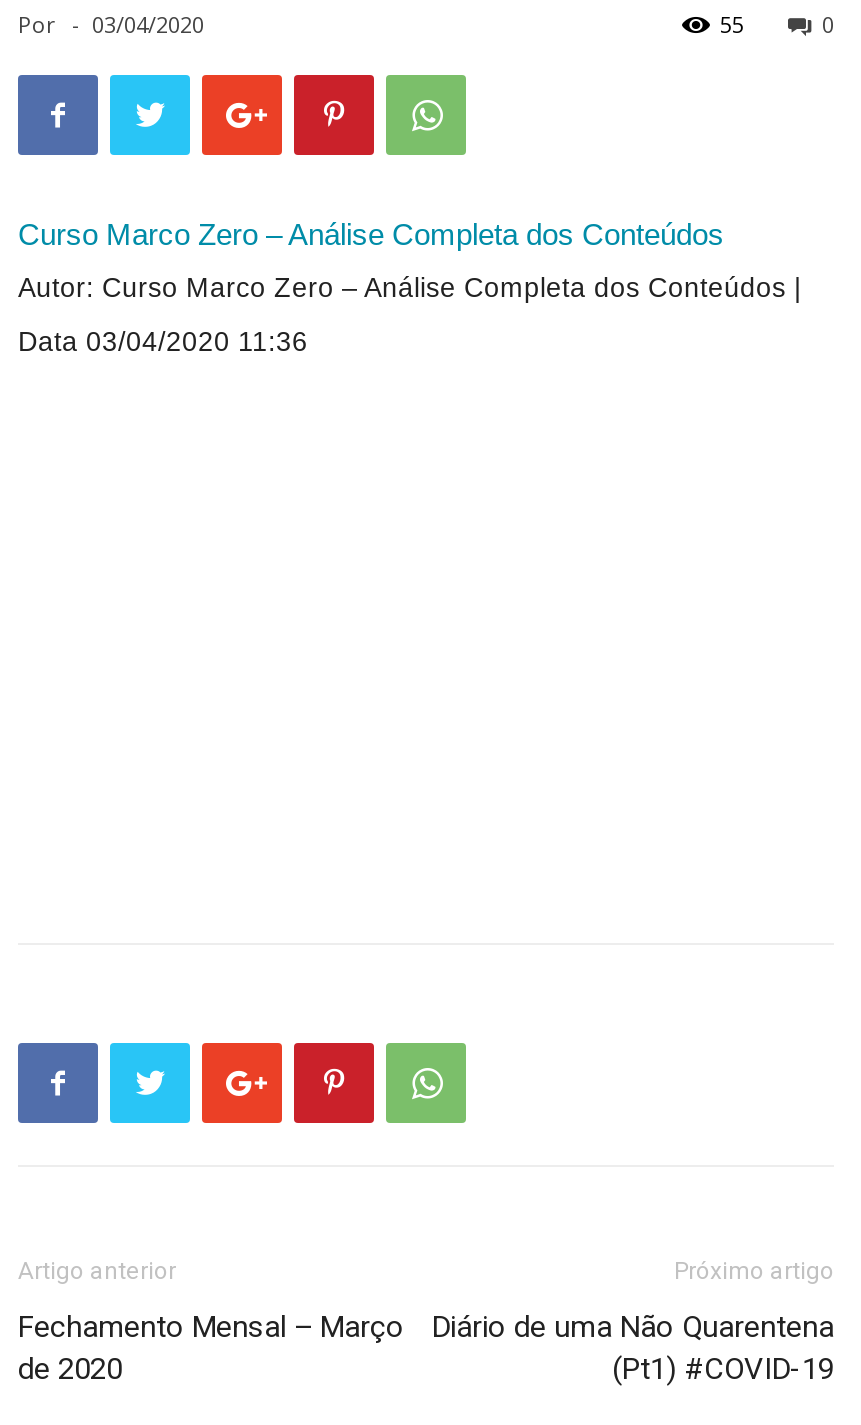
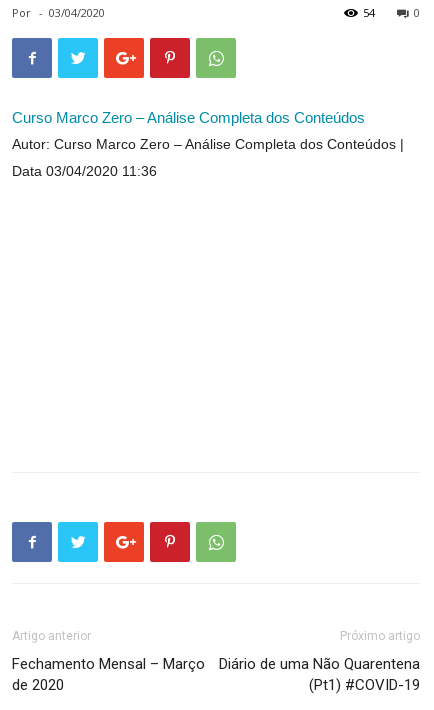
- 55
+ 54
